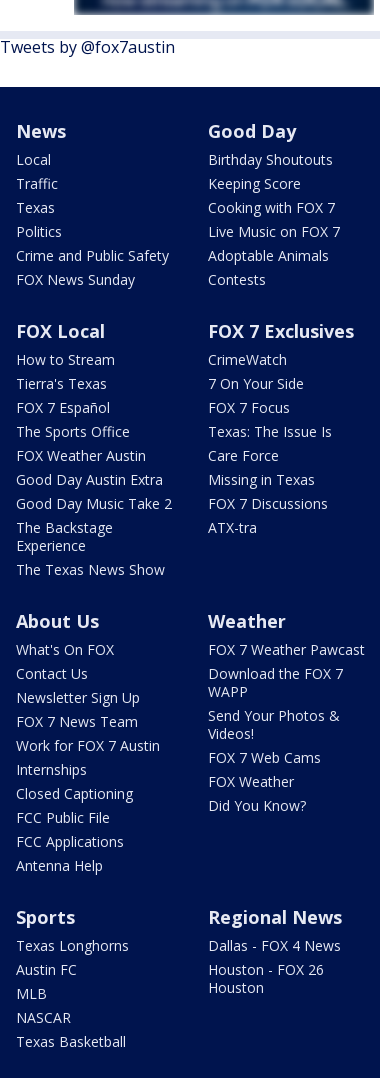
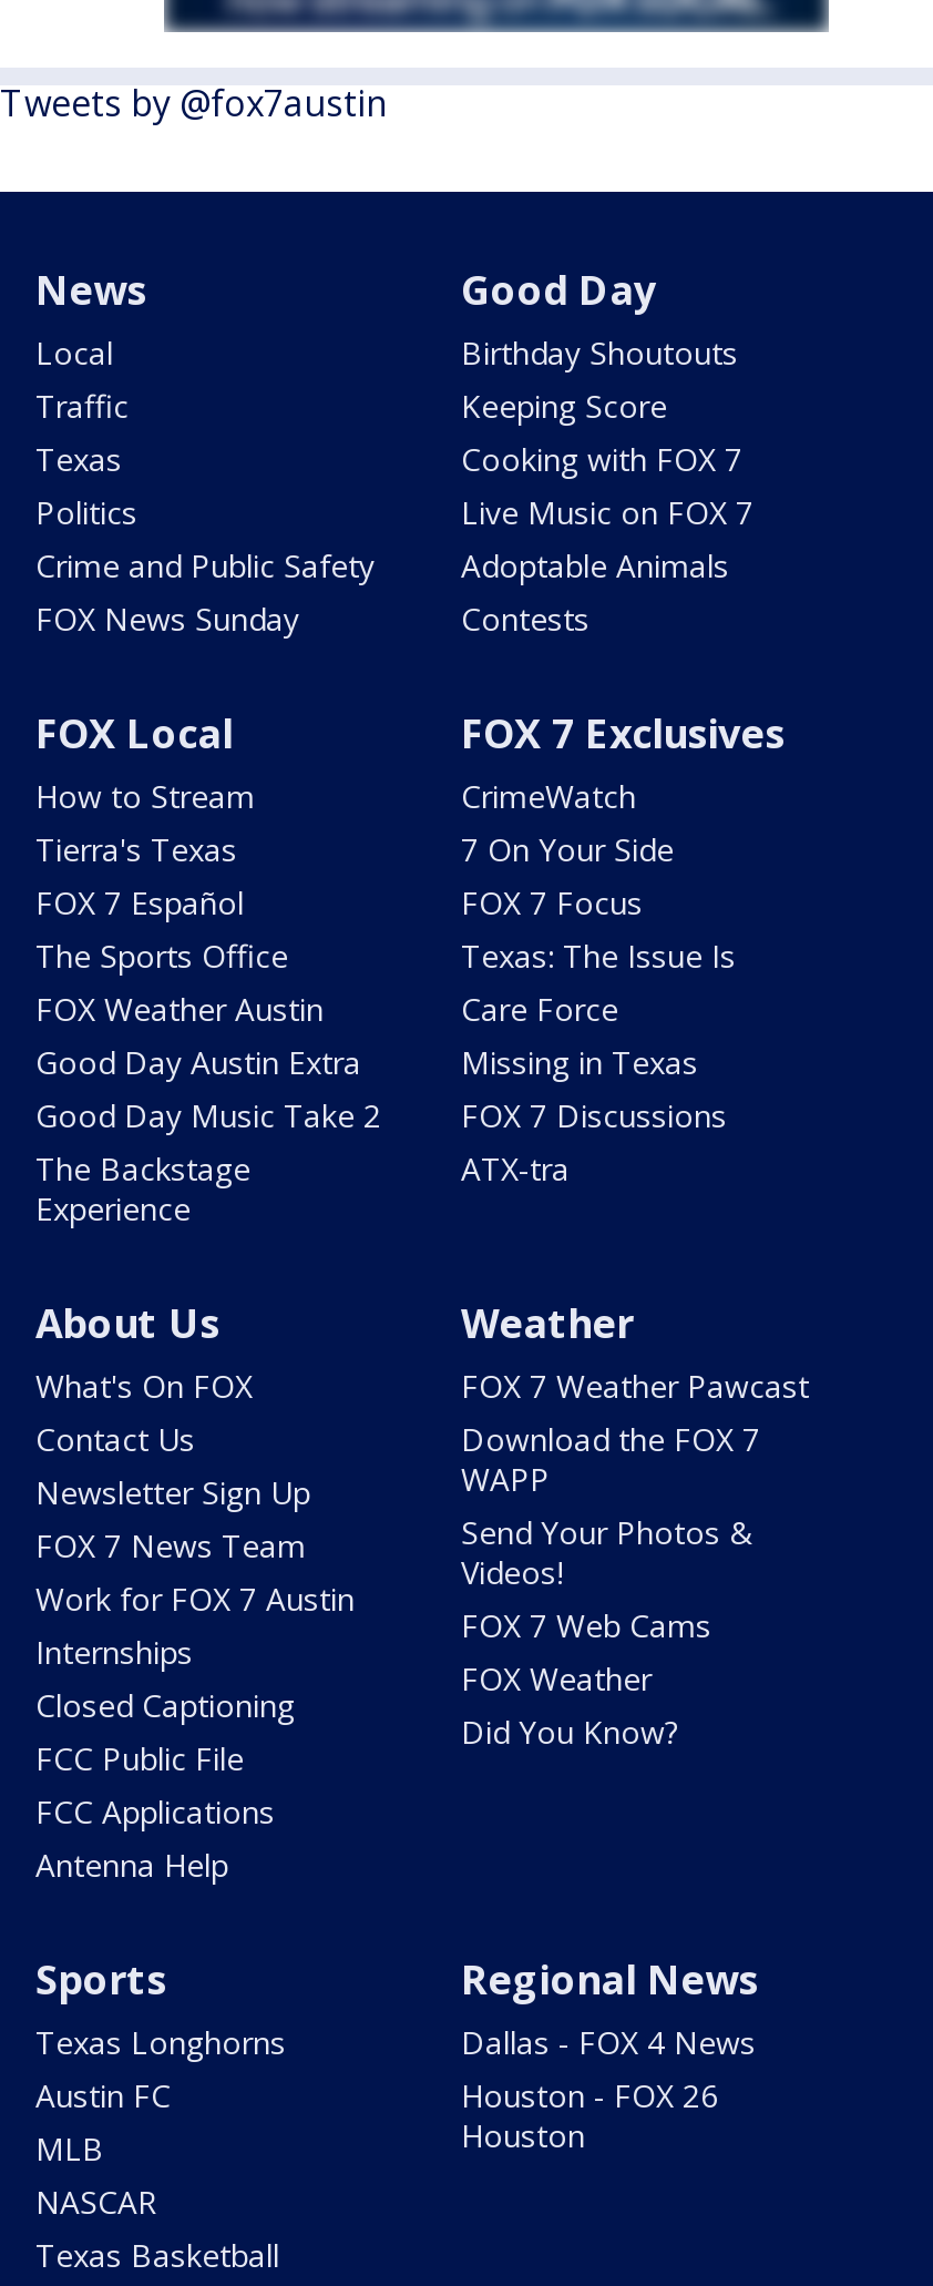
- The Texas News Show
